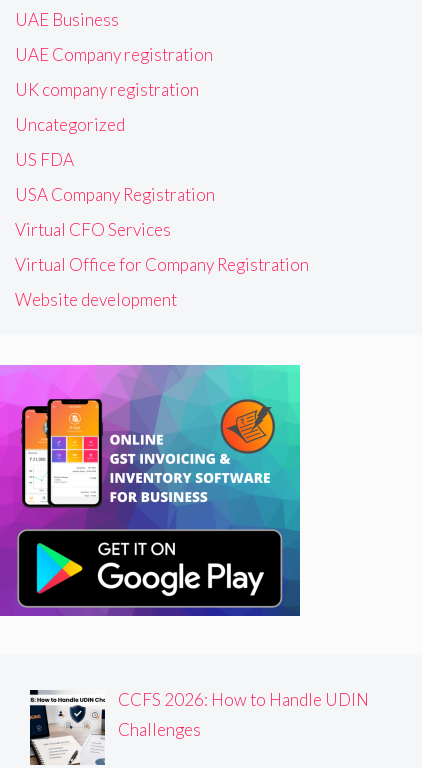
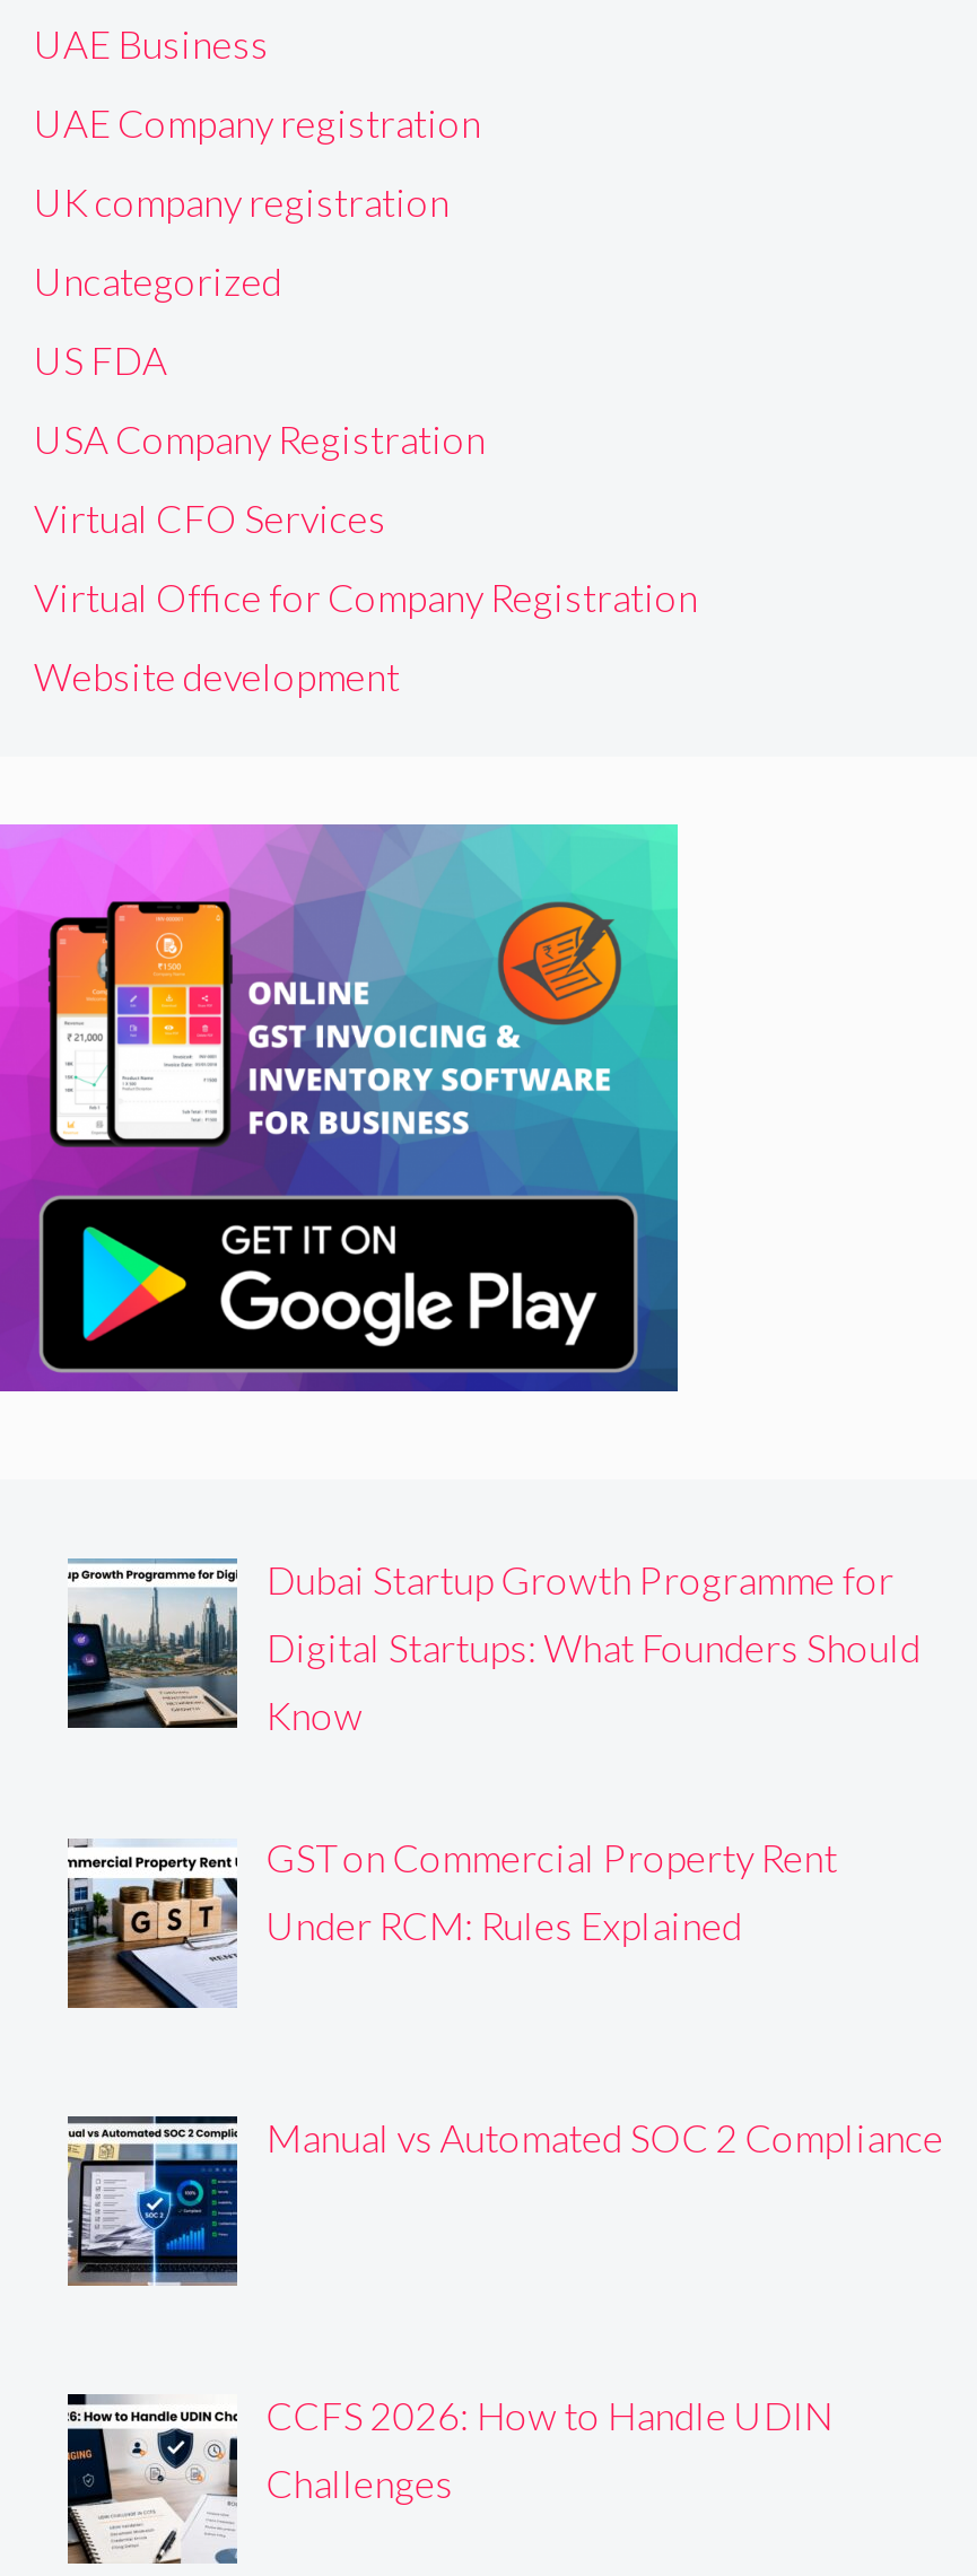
+ [image]
+ Dubai Startup Growth Programme for
+ Digital Startups: What Founders Should
+ Know
+ GST on Commercial Property Rent
+ Under RCM: Rules Explained

+ [image]
+ Manual vs Automated SOC 2 Compliance

+ [image]
